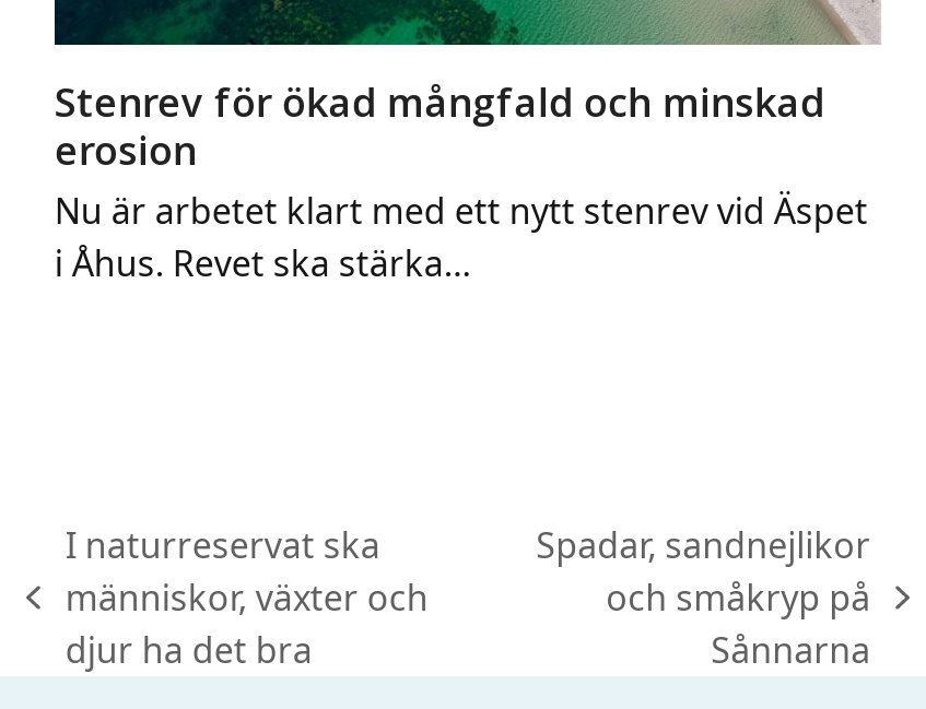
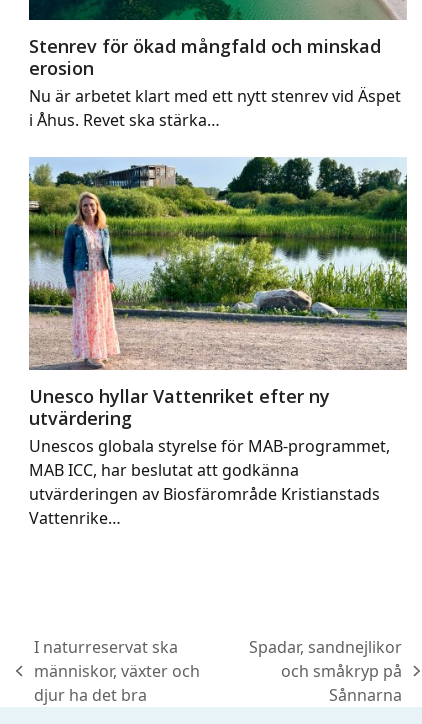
+ [image]
+ Unesco hyllar Vattenriket efter ny
+ utvärdering
+ Unescos globala styrelse för MAB-programmet,
+ MAB ICC, har beslutat att godkänna
+ utvärderingen av Biosfärområde Kristianstads
+ Vattenrike…
